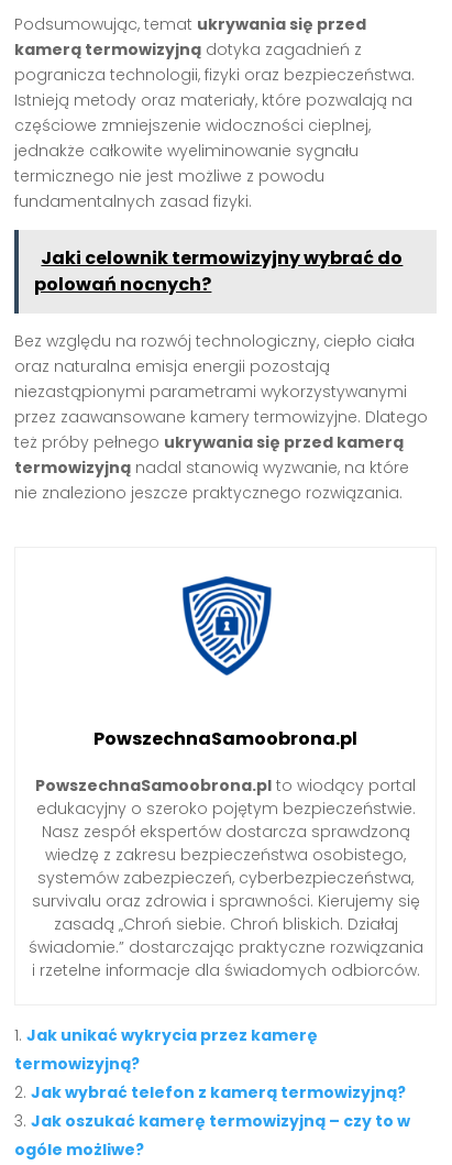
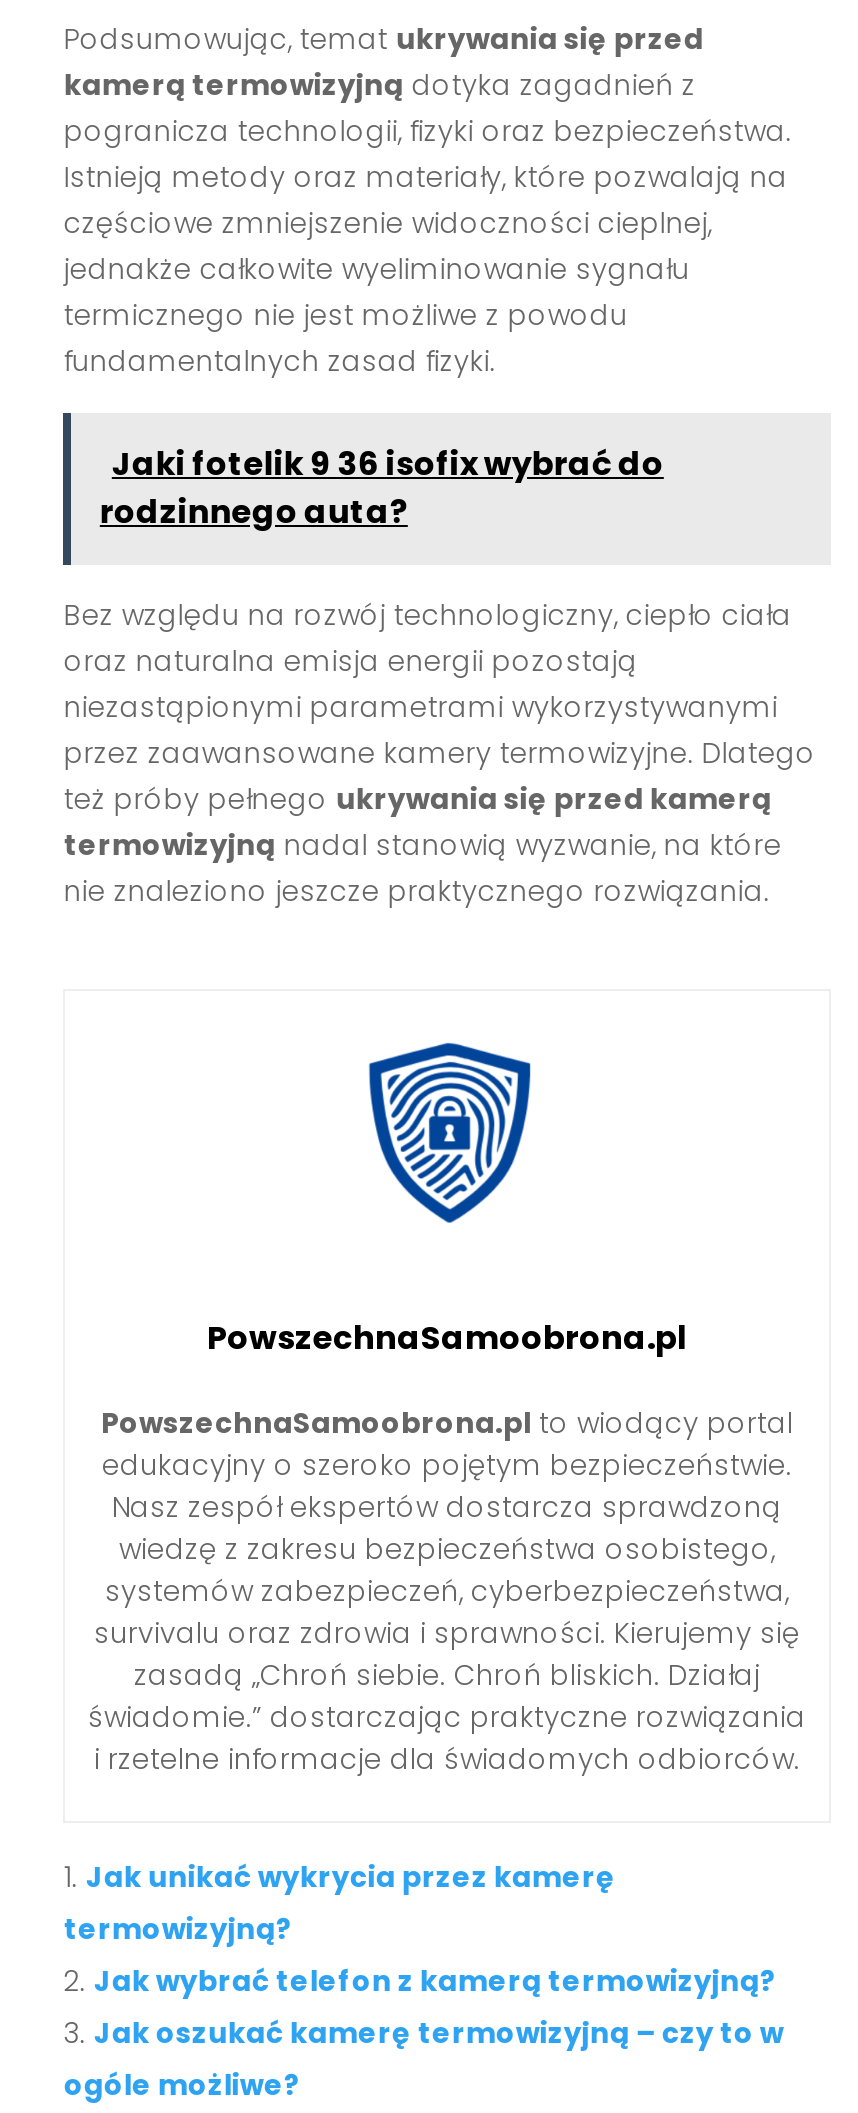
- Jaki celownik termowizyjny wybrać do
- polowań nocnych?
+ Jaki fotelik 9 36 isofix wybrać do
+ rodzinnego auta?
